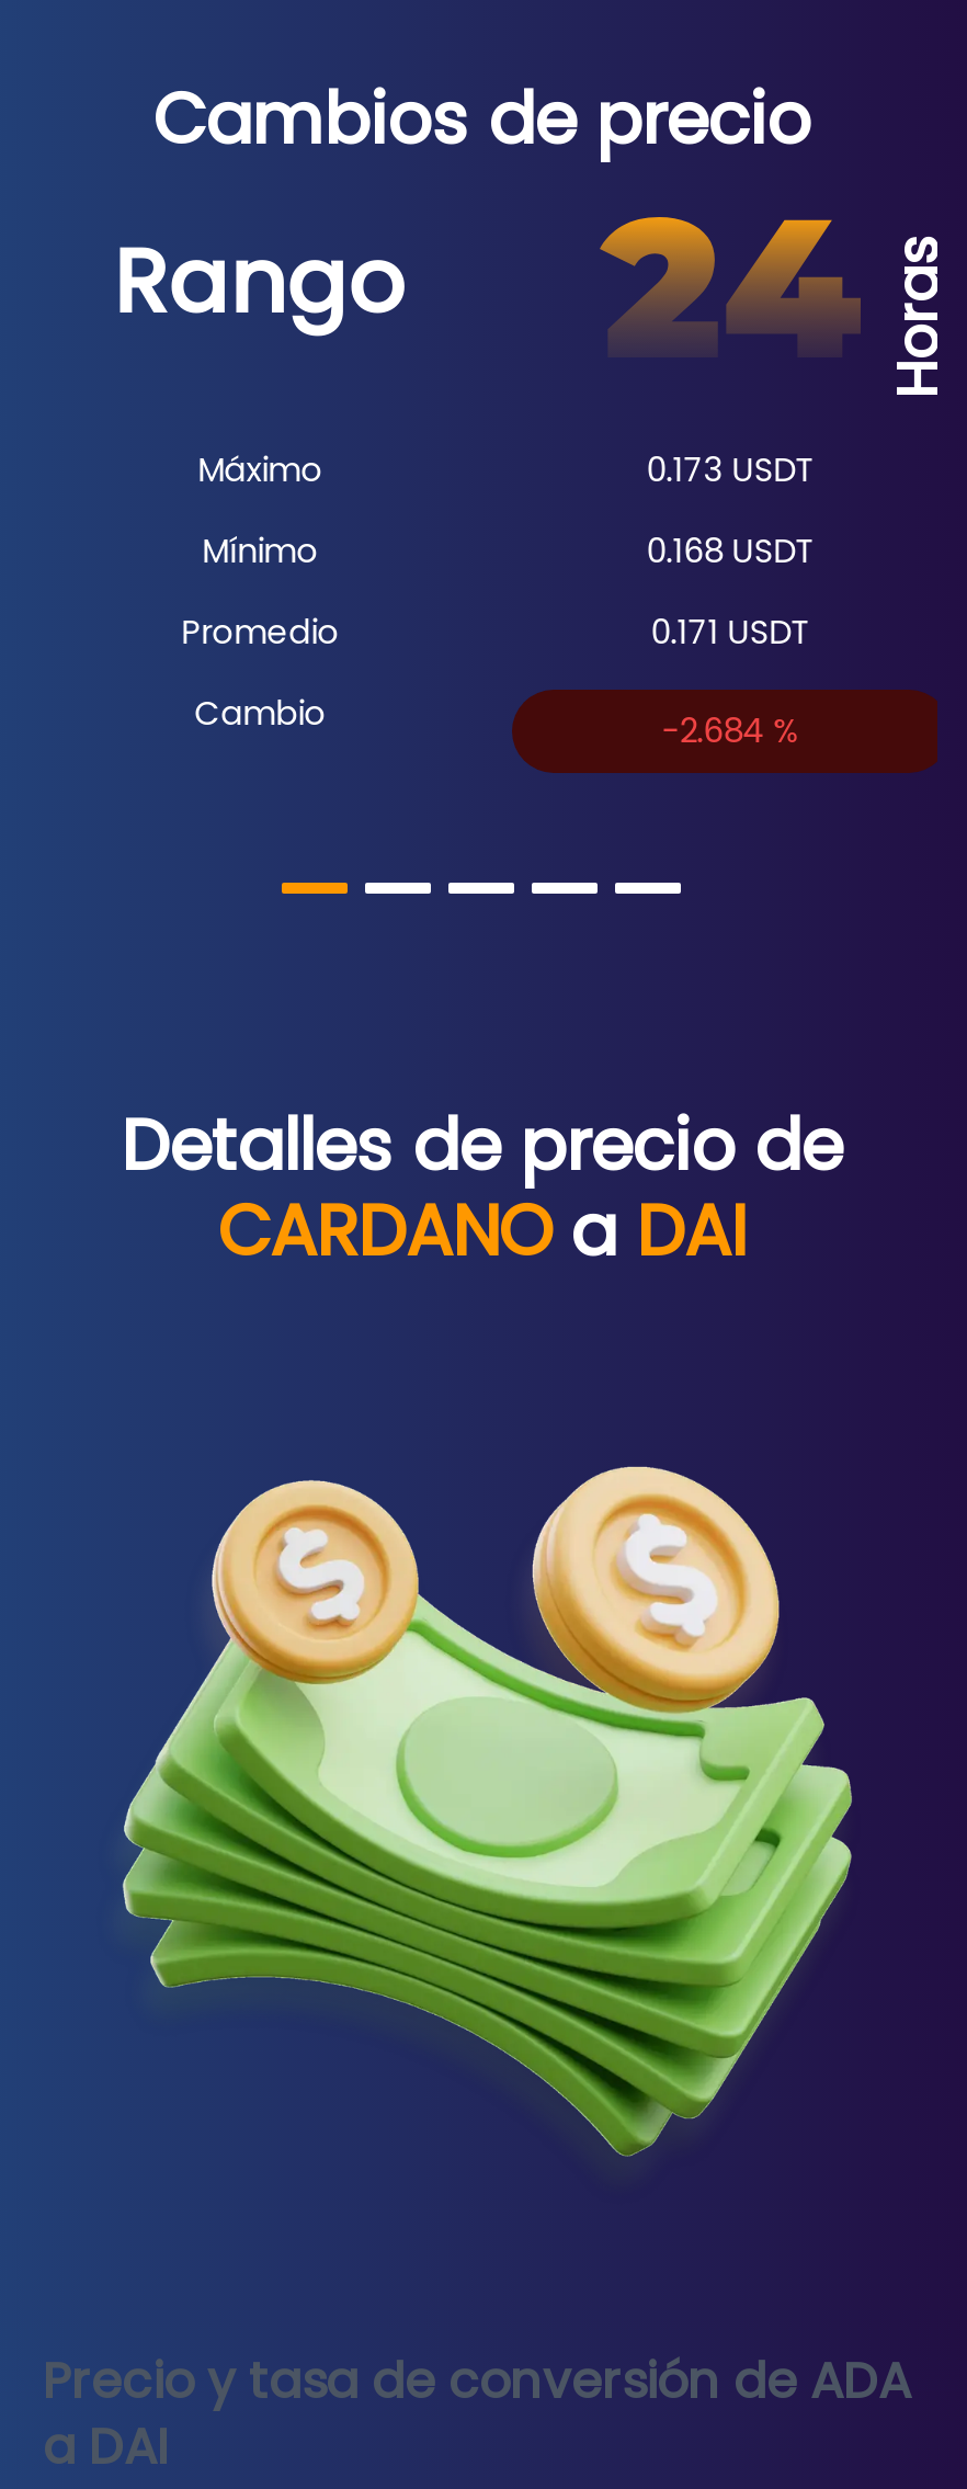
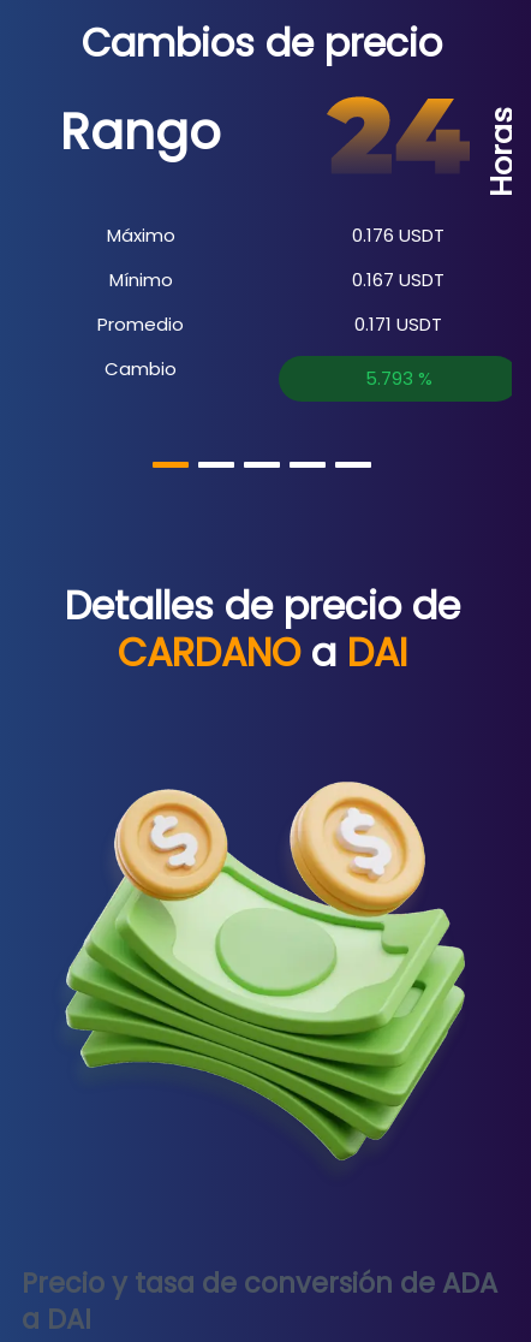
- 0.173 USDT
+ 0.176 USDT

- 0.168 USDT
+ 0.167 USDT

- -2.684%
+ 5.793%
